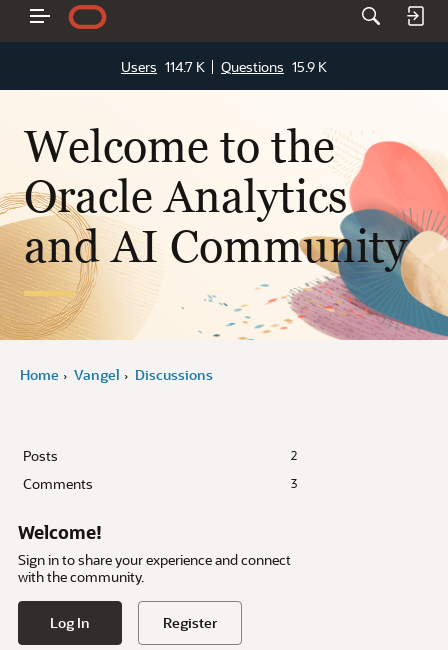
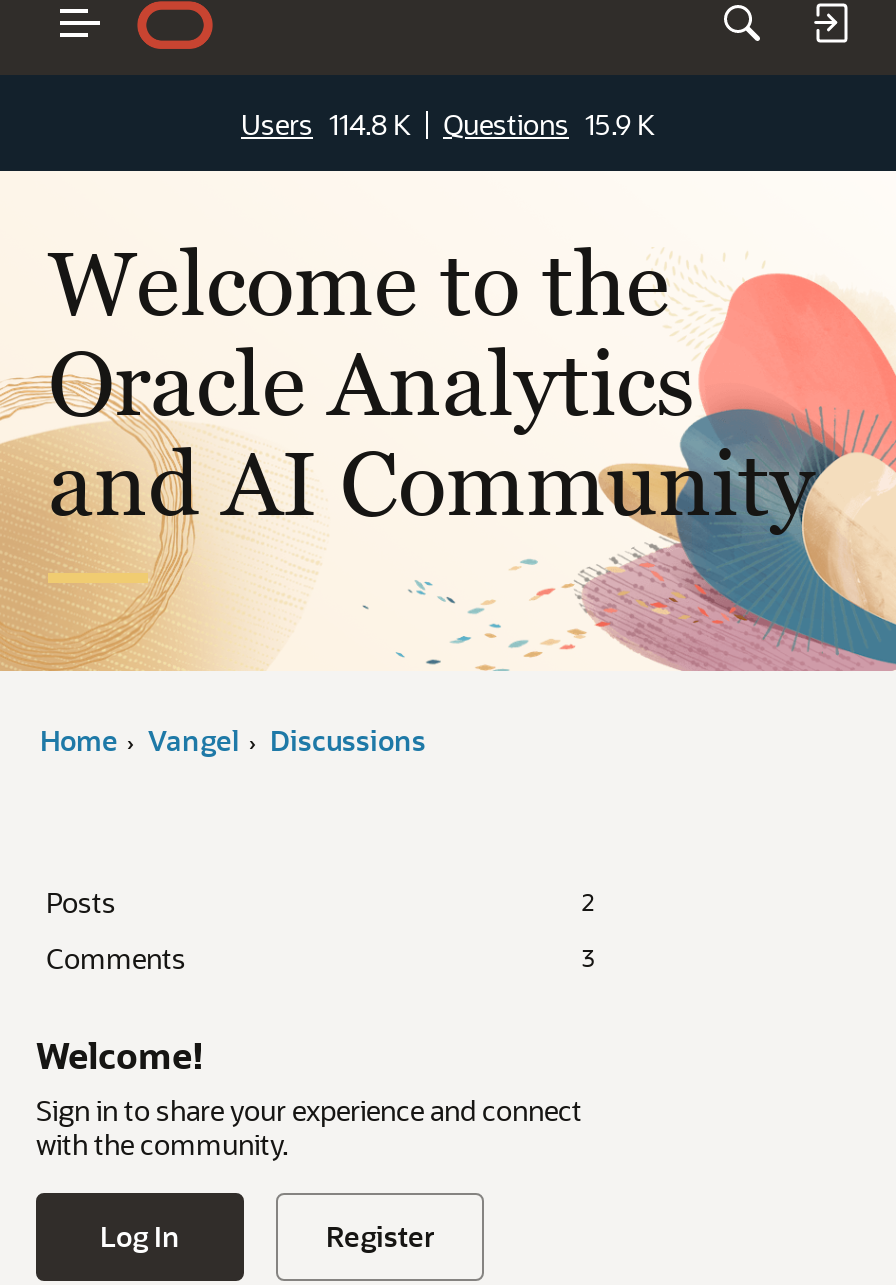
- Users 114.7 K Questions 15.9 K
+ Users 114.8 K Questions 15.9 K
